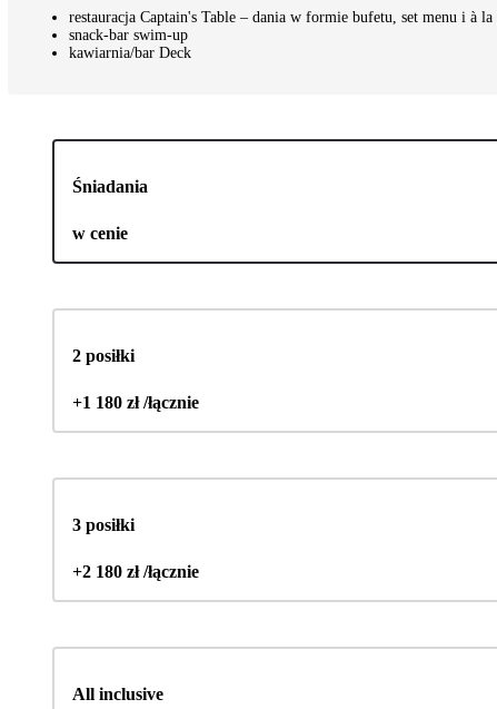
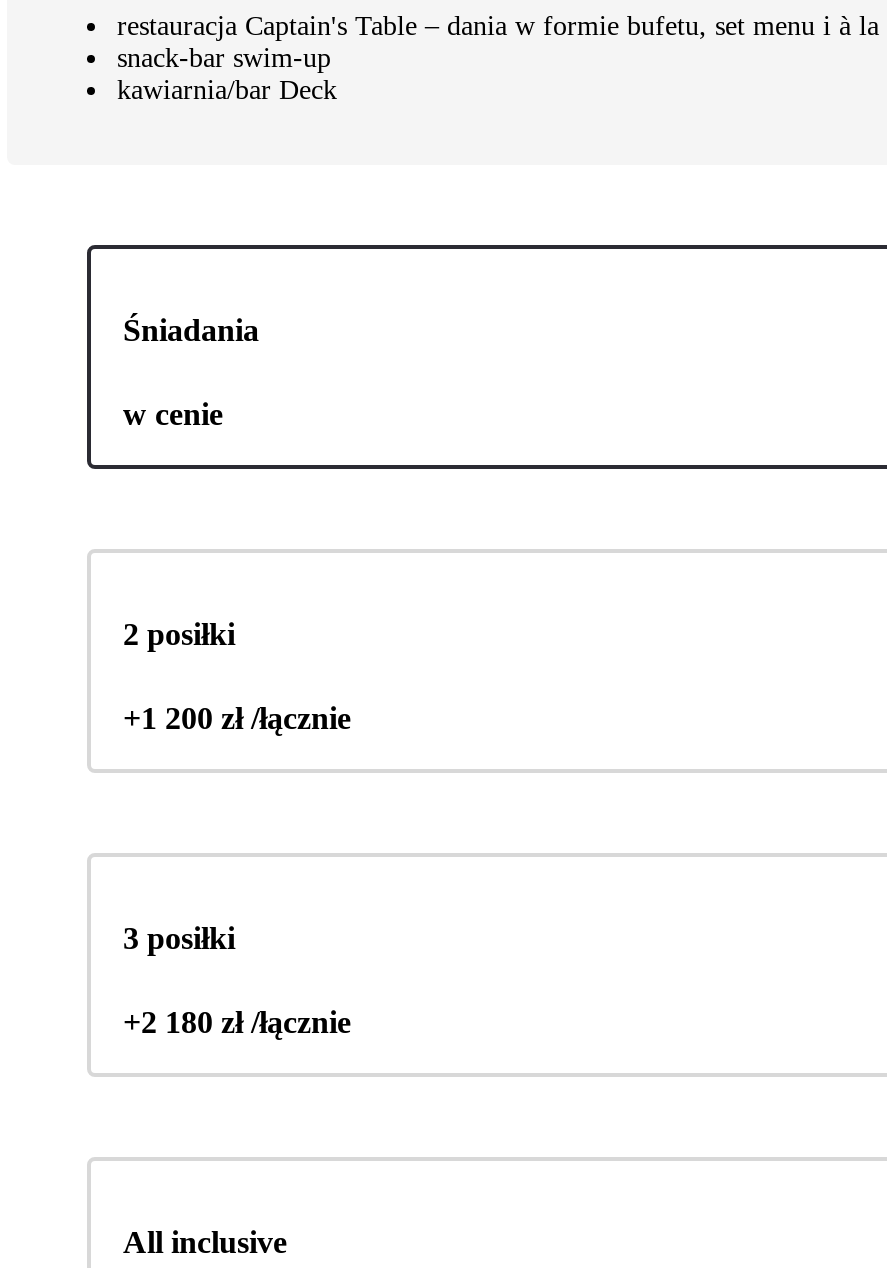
- +1 180 zł /łącznie
+ +1 200 zł /łącznie
